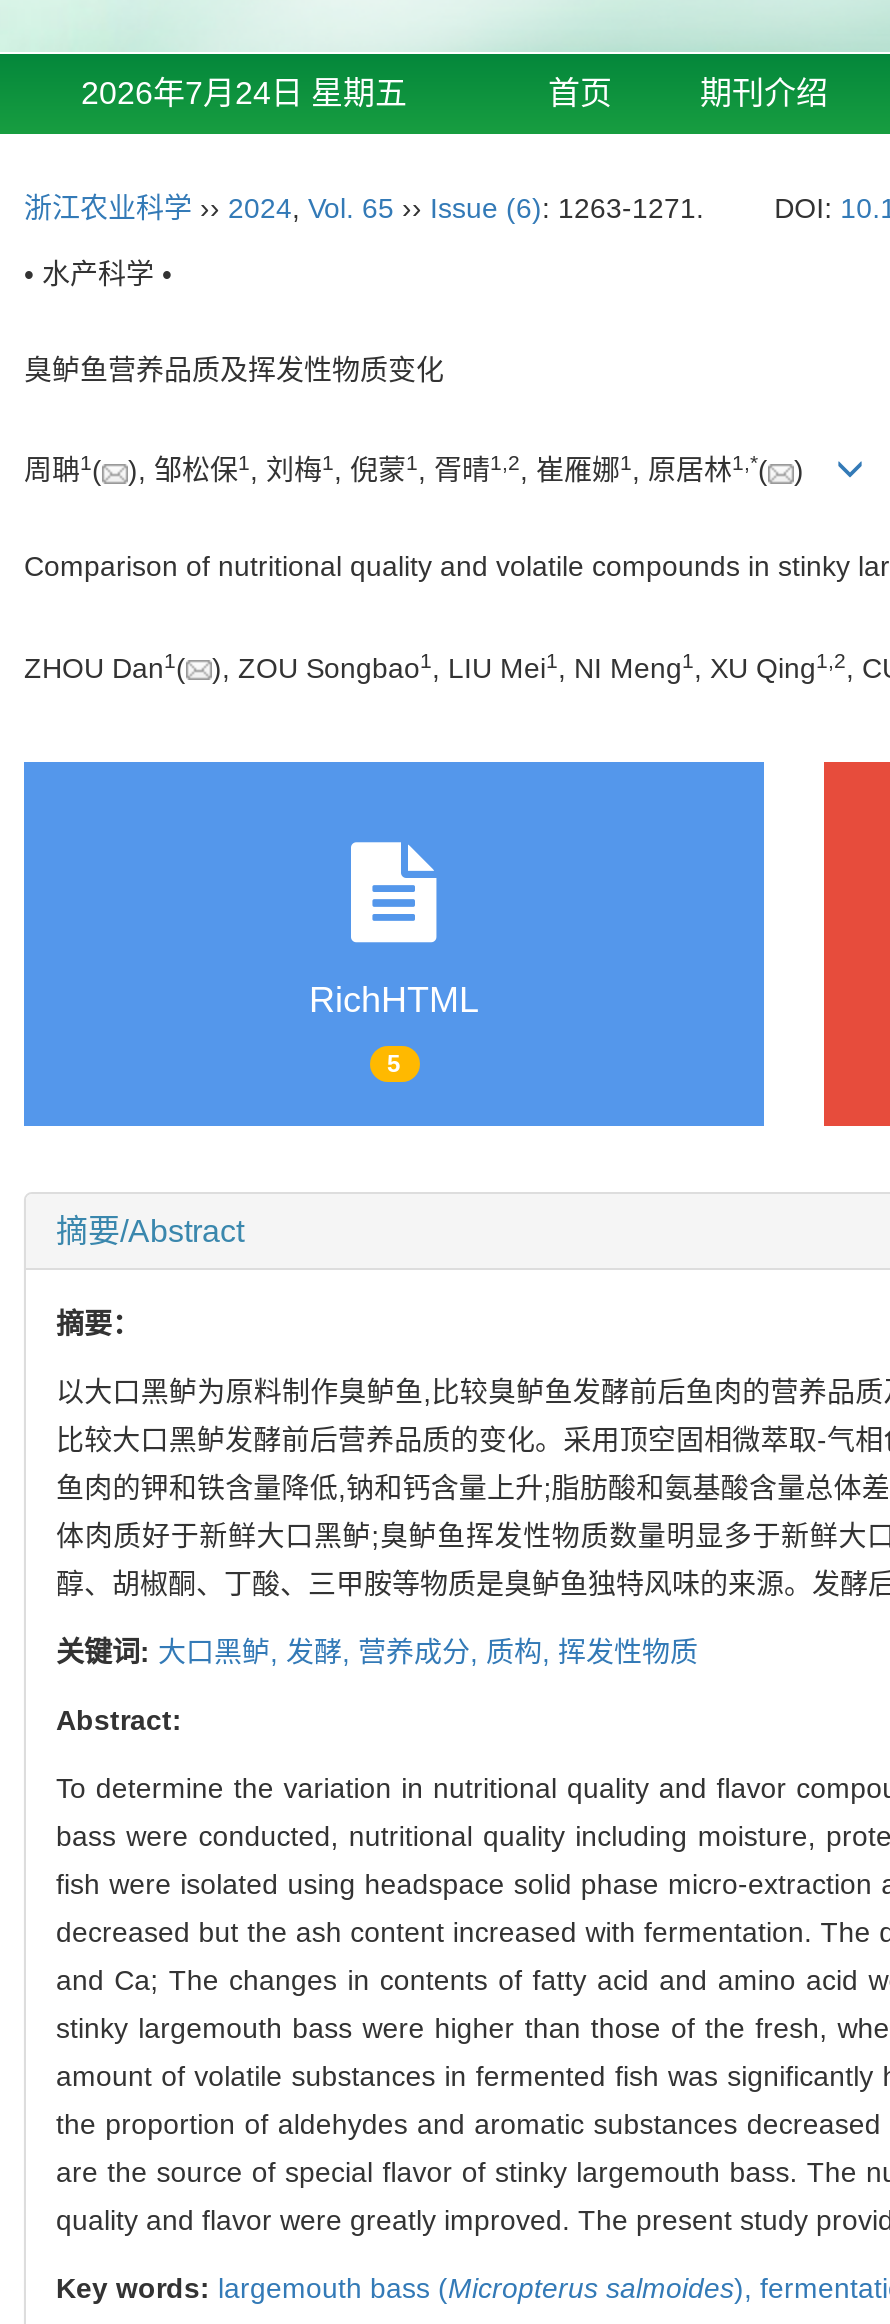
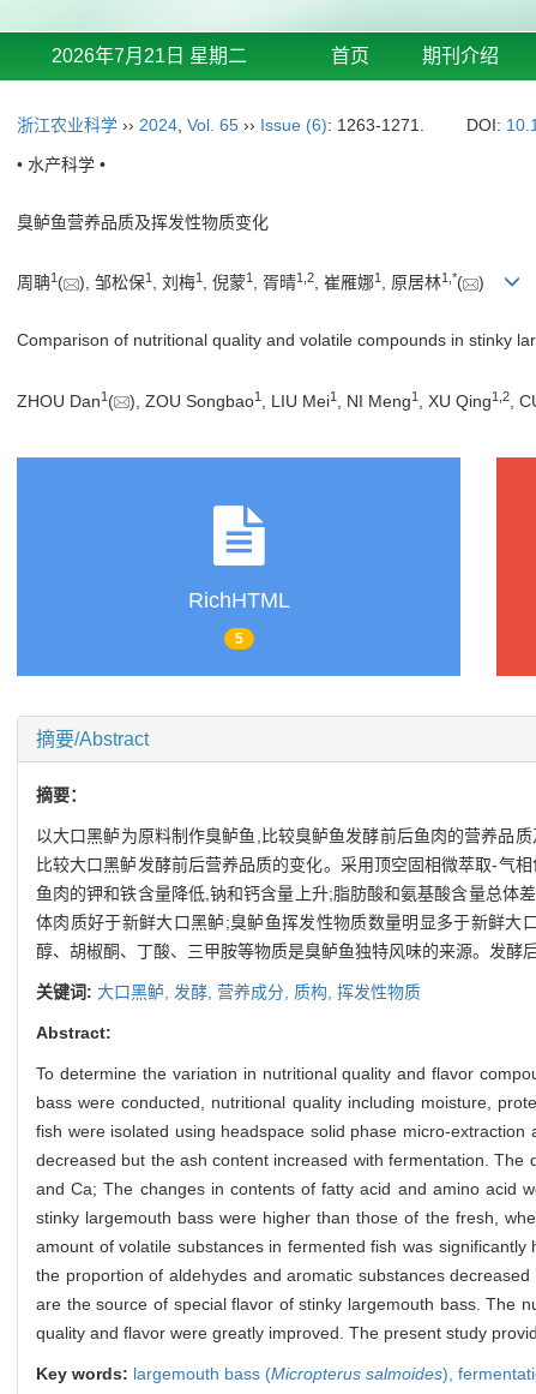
- 2026年7月24日 星期五
+ 2026年7月21日 星期二
